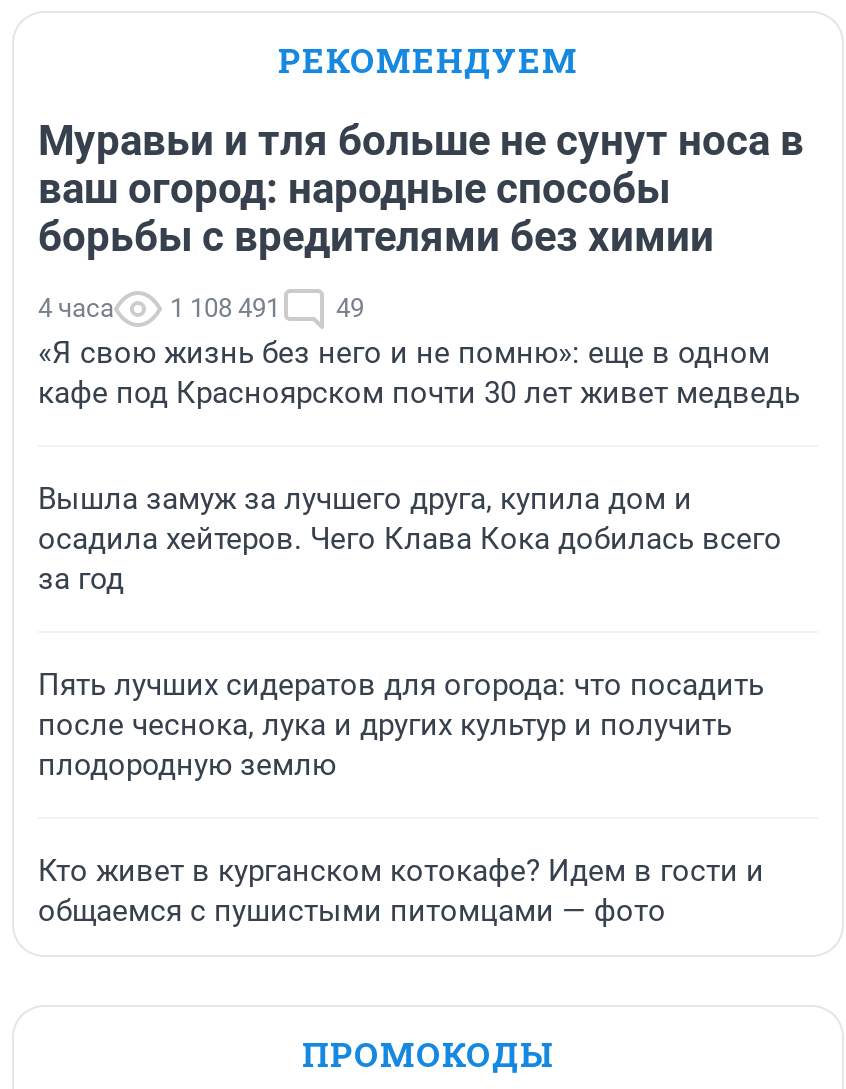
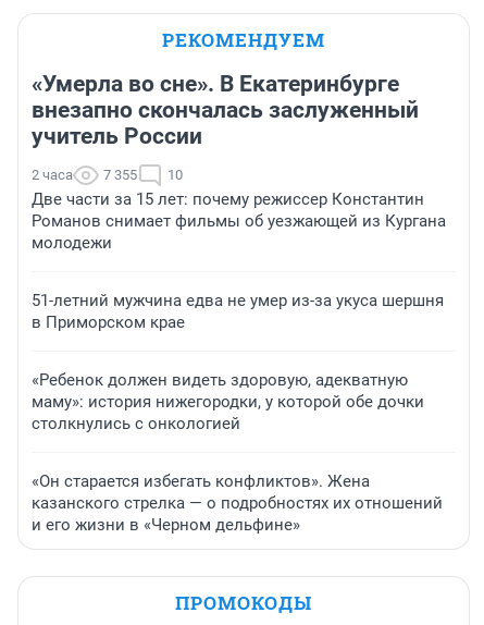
- Муравьи и тля больше не сунут носа в
- ваш огород: народные способы
- борьбы с вредителями без химии
+ «Умерла во сне». В Екатеринбурге
+ внезапно скончалась заслуженный
+ учитель России

- 4 часа
- 1 108 491
- 49
- «Я свою жизнь без него и не помню»: еще в одном
- кафе под Красноярском почти 30 лет живет медведь
+ 2 часа
+ 7 355
+ 10
+ Две части за 15 лет: почему режиссер Константин
+ Романов снимает фильмы об уезжающей из Кургана
+ молодежи

- Вышла замуж за лучшего друга, купила дом и
- осадила хейтеров. Чего Клава Кока добилась всего
- за год
+ 51-летний мужчина едва не умер из-за укуса шершня
+ в Приморском крае

- Пять лучших сидератов для огорода: что посадить
- после чеснока, лука и других культур и получить
- плодородную землю
+ «Ребенок должен видеть здоровую, адекватную
+ маму»: история нижегородки, у которой обе дочки
+ столкнулись с онкологией

- Кто живет в курганском котокафе? Идем в гости и
- общаемся с пушистыми питомцами — фото
+ «Он старается избегать конфликтов». Жена
+ казанского стрелка — о подробностях их отношений
+ и его жизни в «Черном дельфине»
